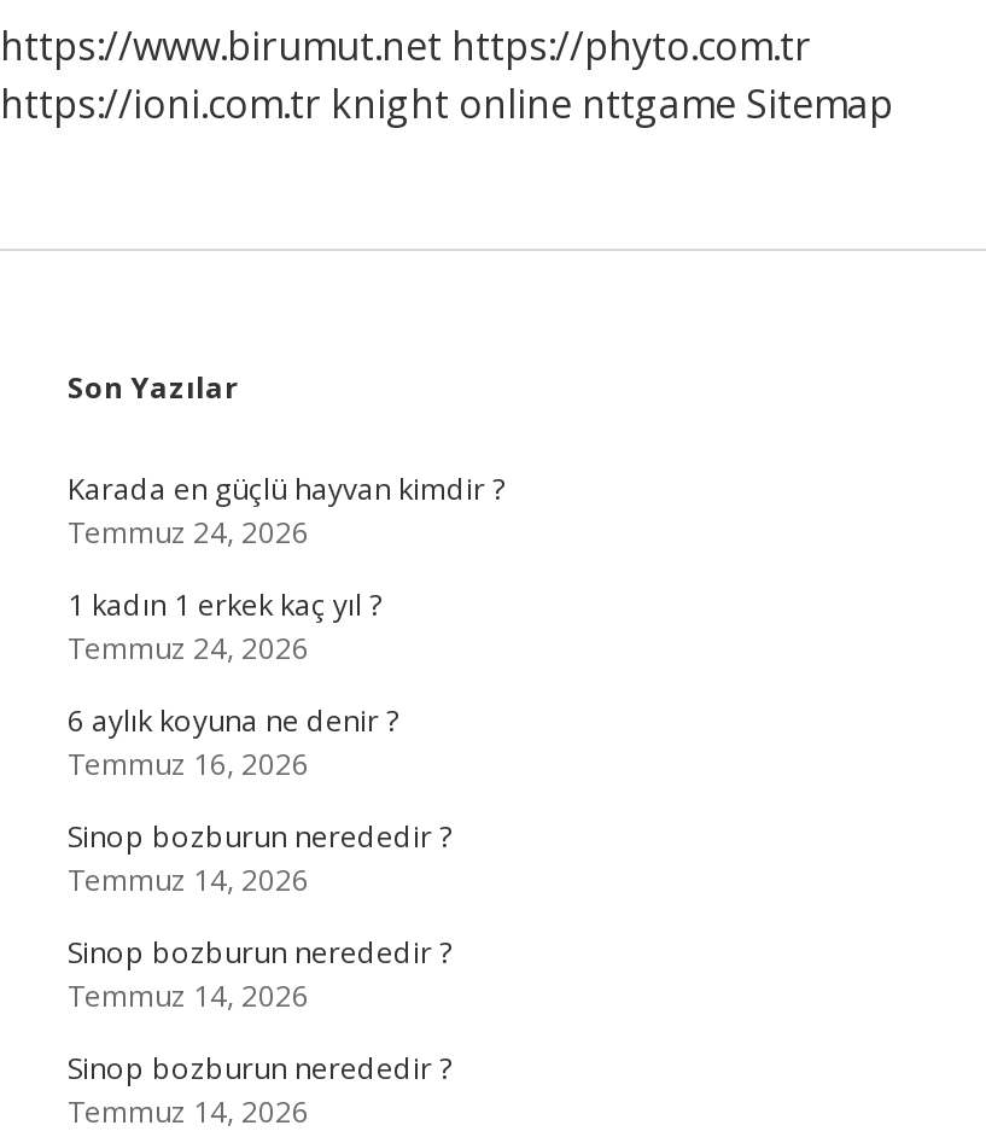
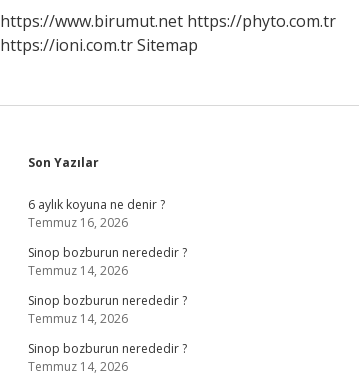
- https://ioni.com.tr knight online nttgame Sitemap
+ https://ioni.com.tr Sitemap

- Karada en güçlü hayvan kimdir ?
- Temmuz 24, 2026
- 1 kadın 1 erkek kaç yıl ?
- Temmuz 24, 2026
